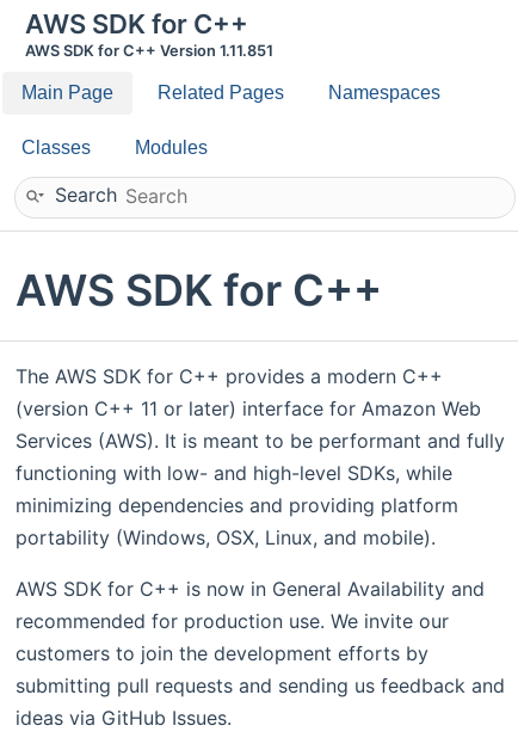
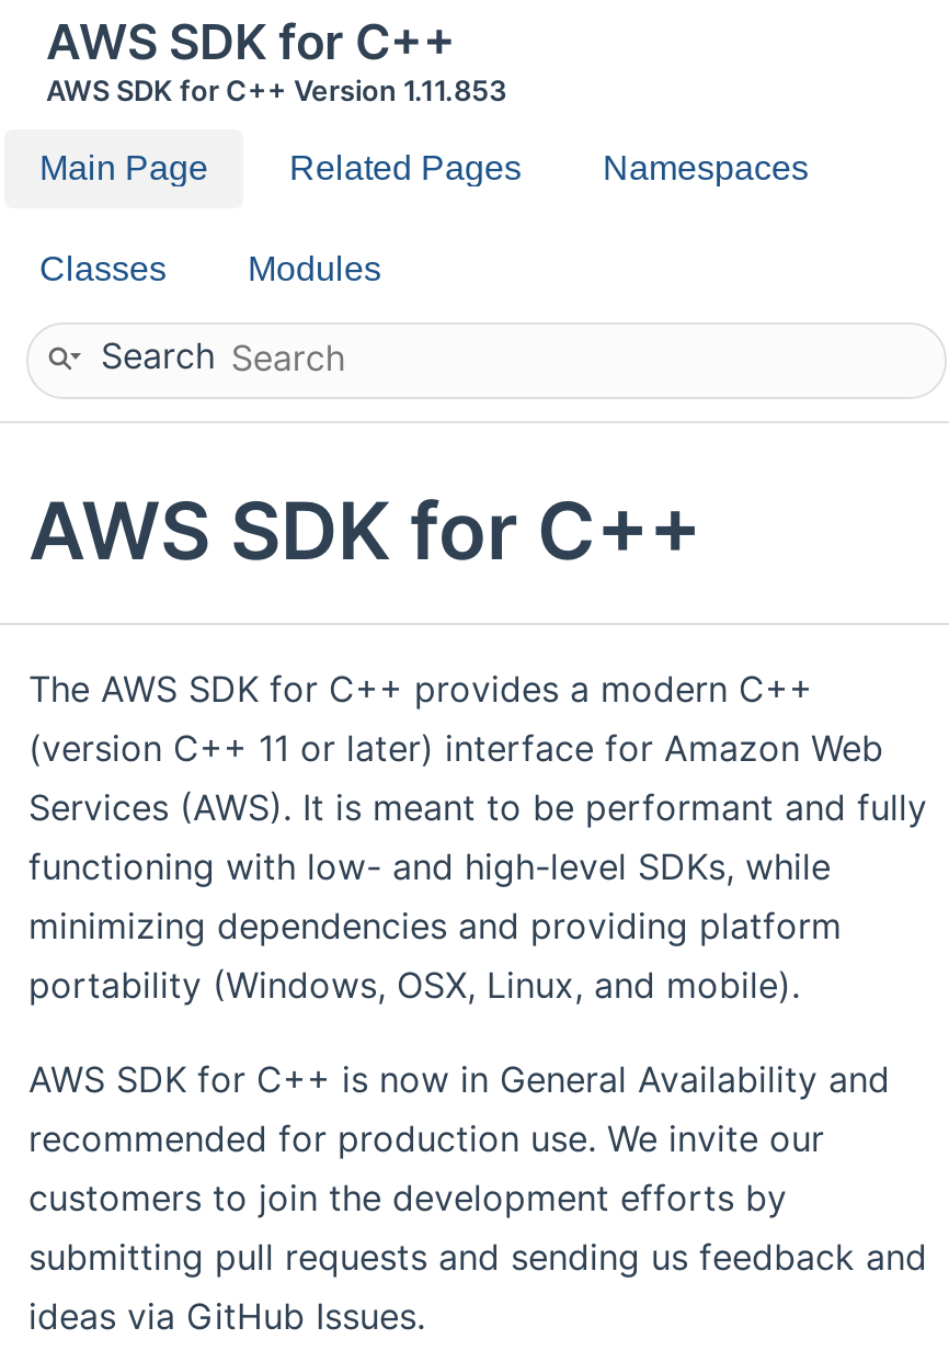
- AWS SDK for C++ Version 1.11.851
+ AWS SDK for C++ Version 1.11.853
